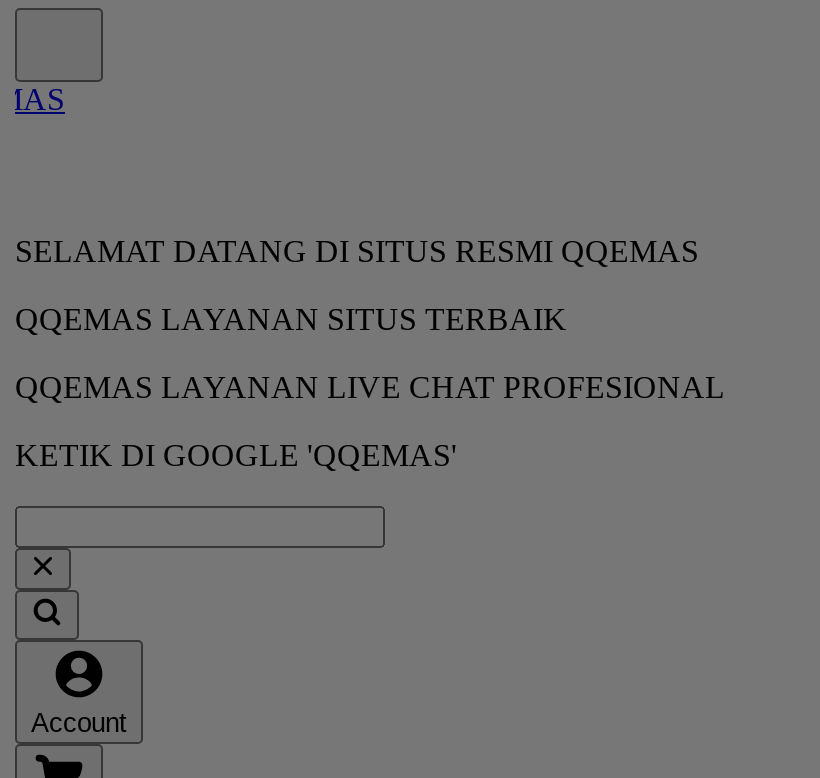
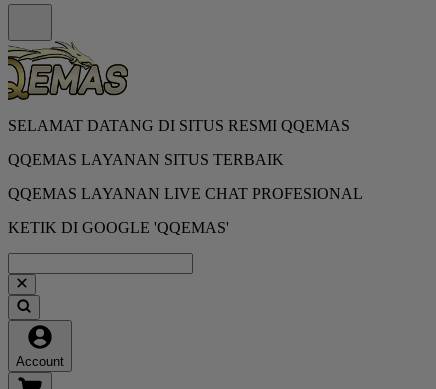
+ [image]
